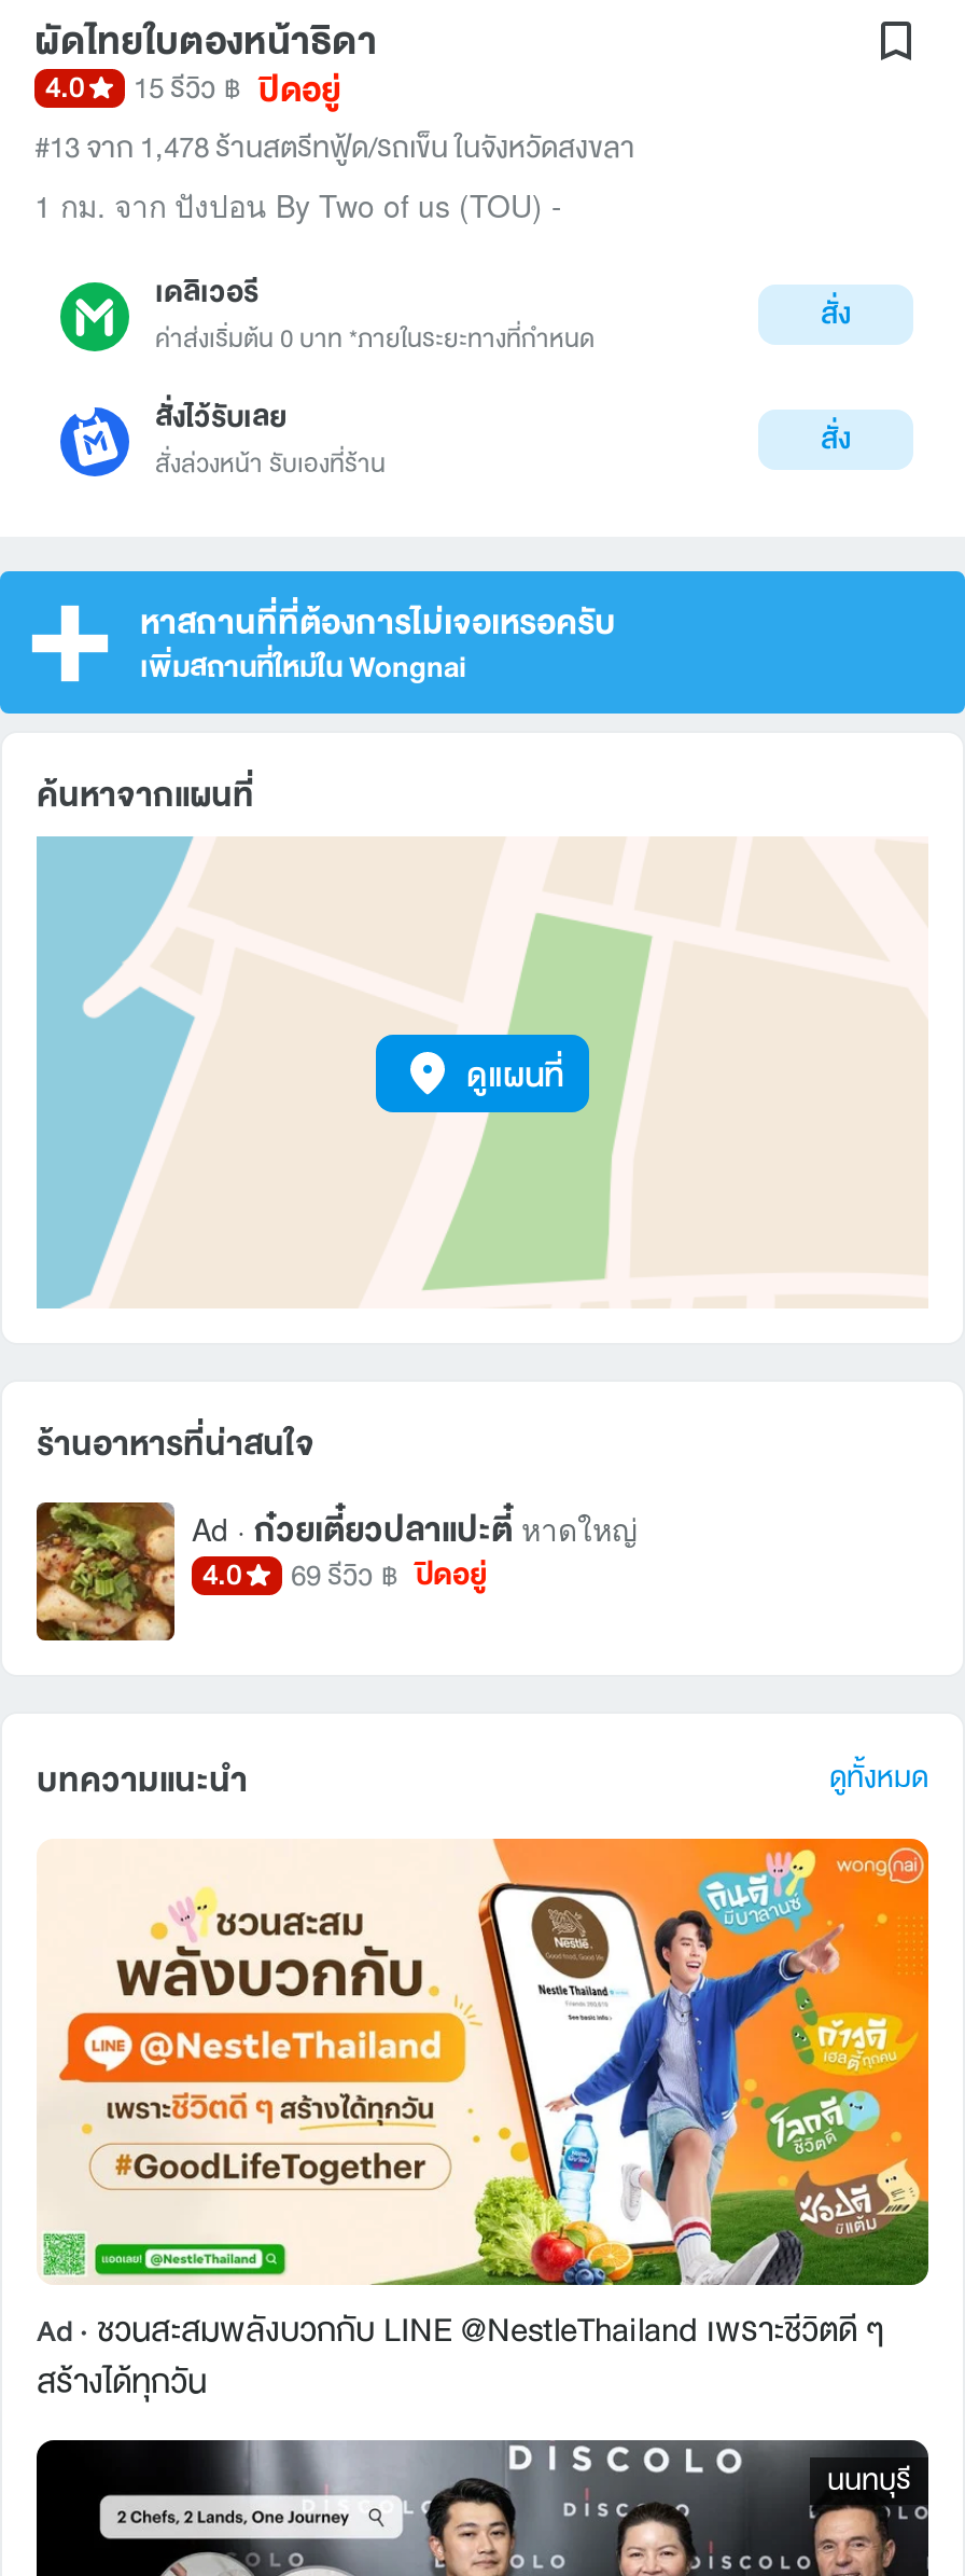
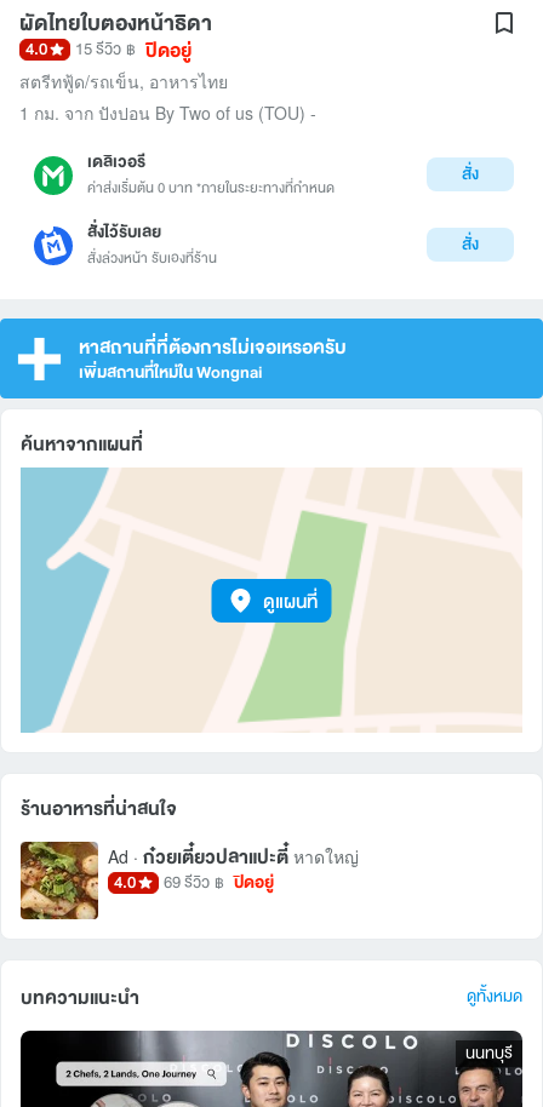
- #13 จาก 1,478 ร้านสตรีทฟู้ด/รถเข็น ในจังหวัดสงขลา
+ สตรีทฟู้ด/รถเข็น,อาหารไทย

- [image]
- Ad · ชวนสะสมพลังบวกกับ LINE @NestleThailand เพราะชีวิตดี ๆ
- สร้างได้ทุกวัน
